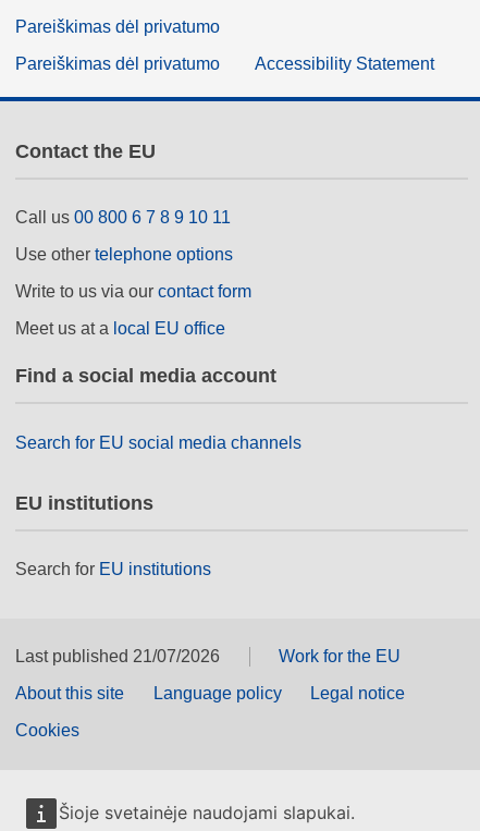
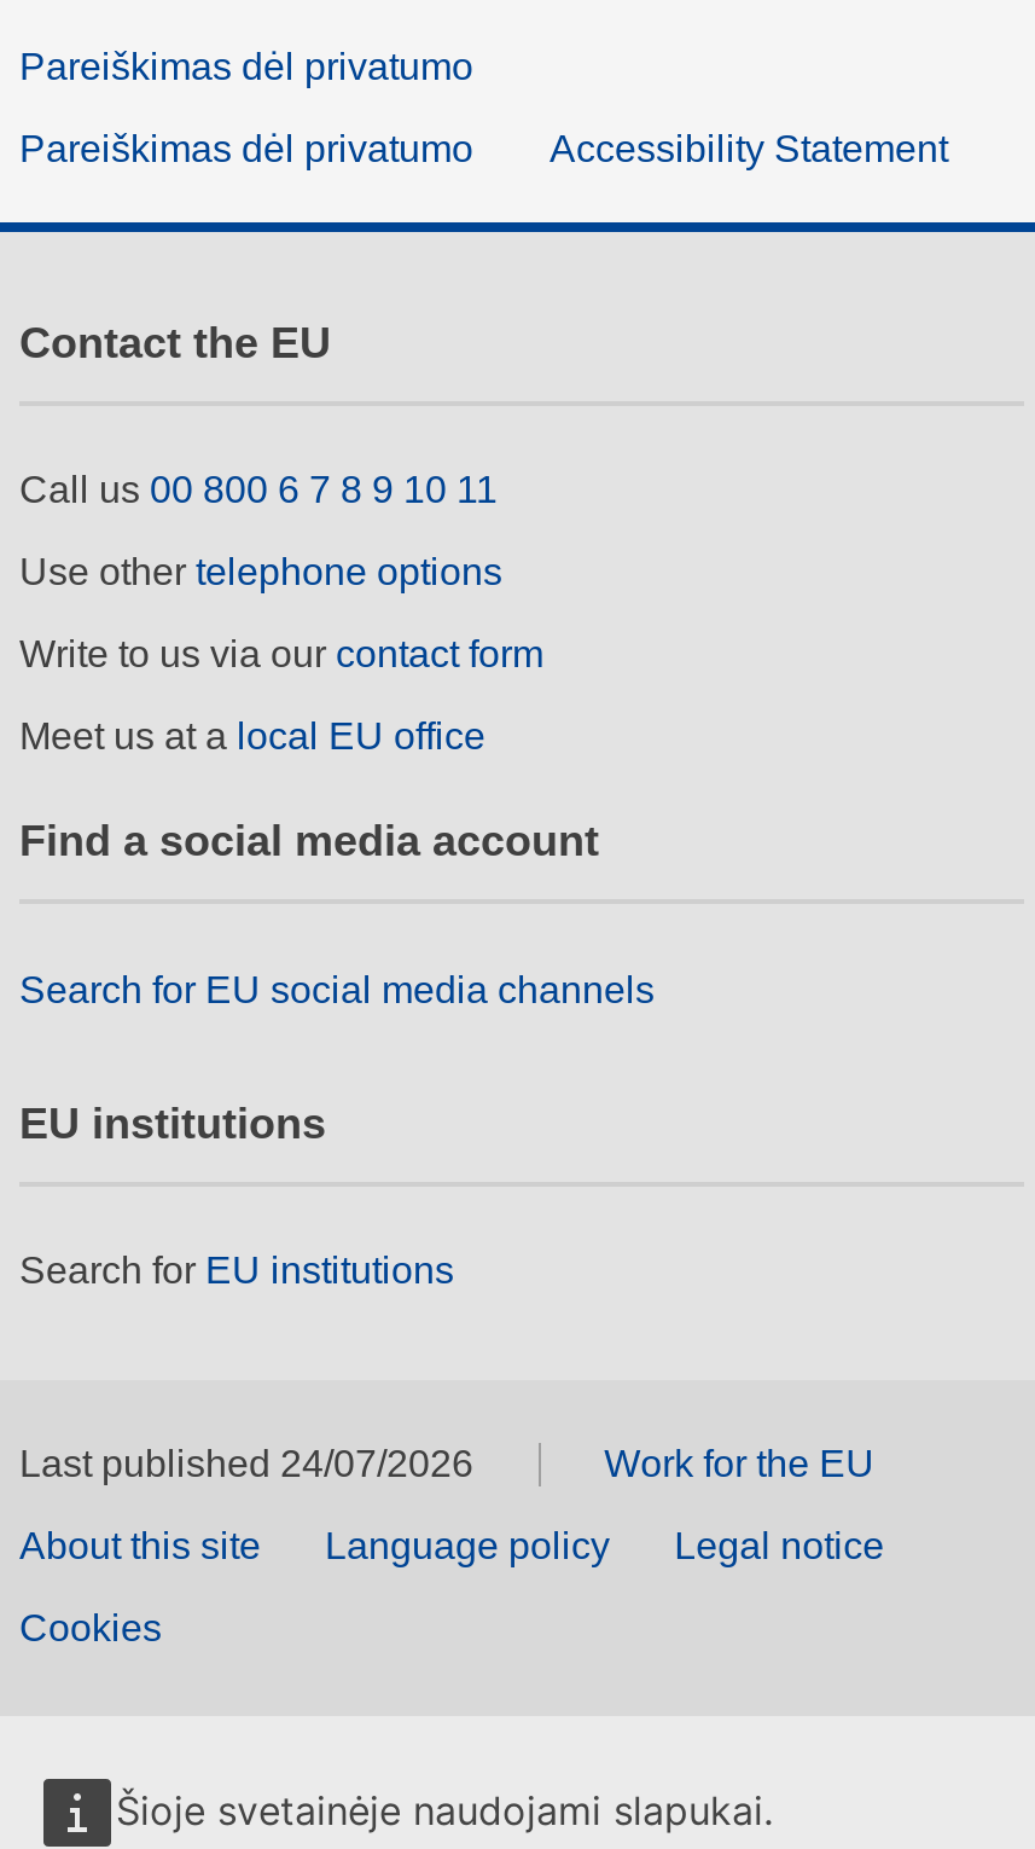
- Last published 21/07/2026
+ Last published 24/07/2026
